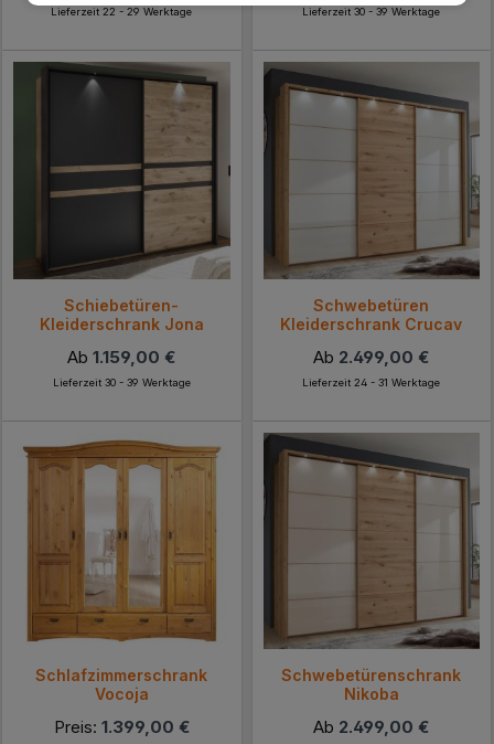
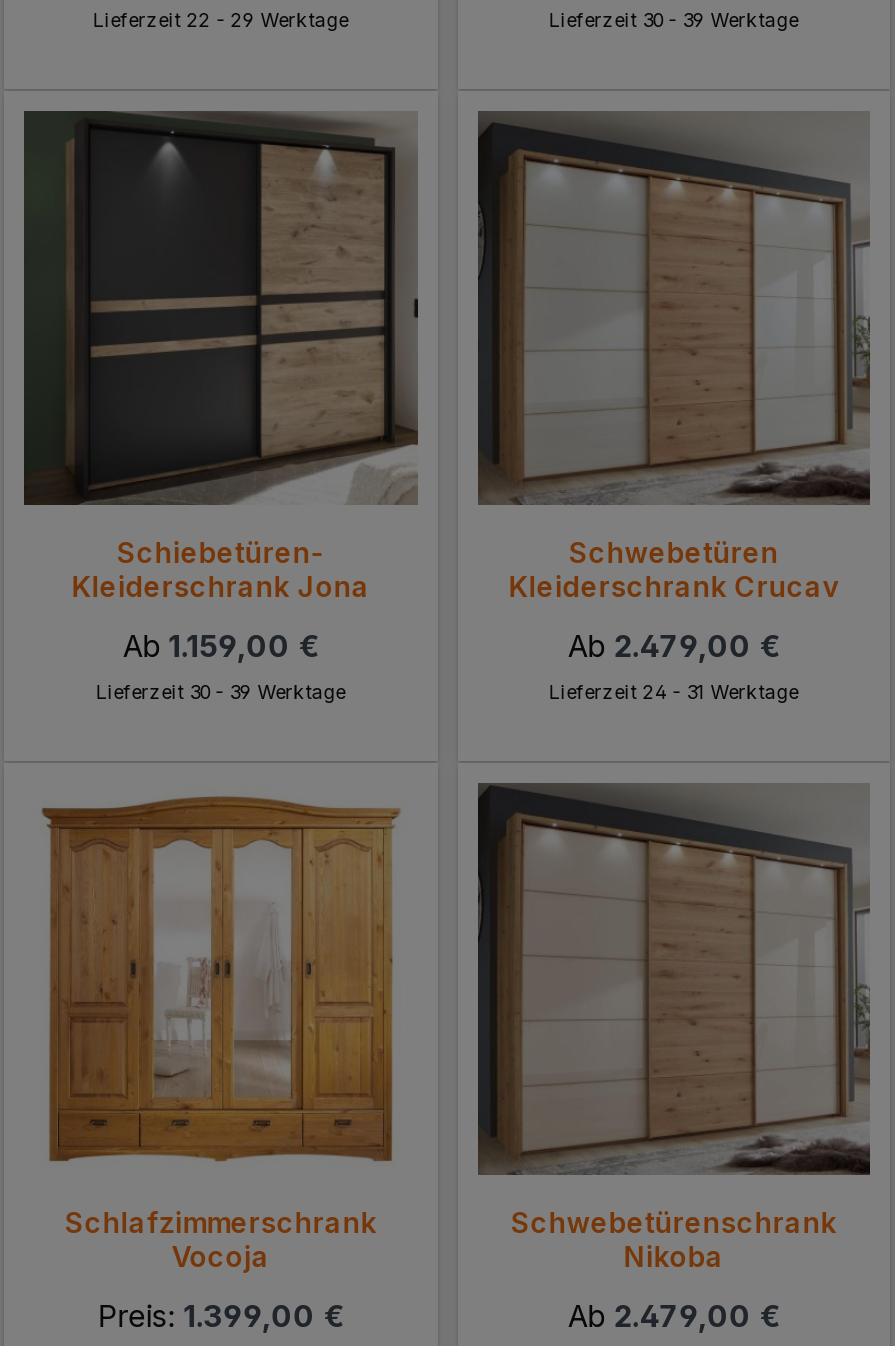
- Ab 2.499,00 €
+ Ab 2.479,00 €

- Ab 2.499,00 €
+ Ab 2.479,00 €
